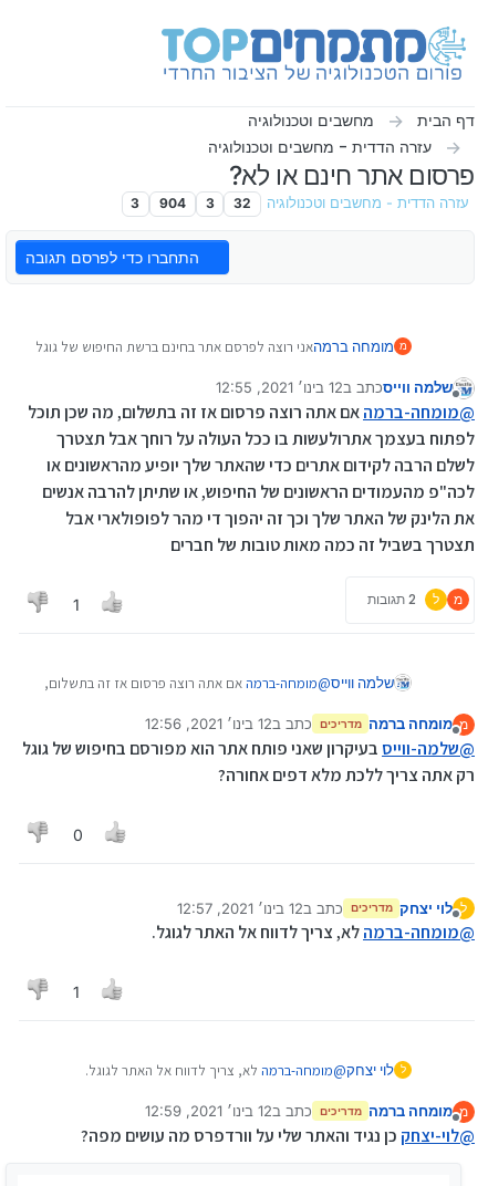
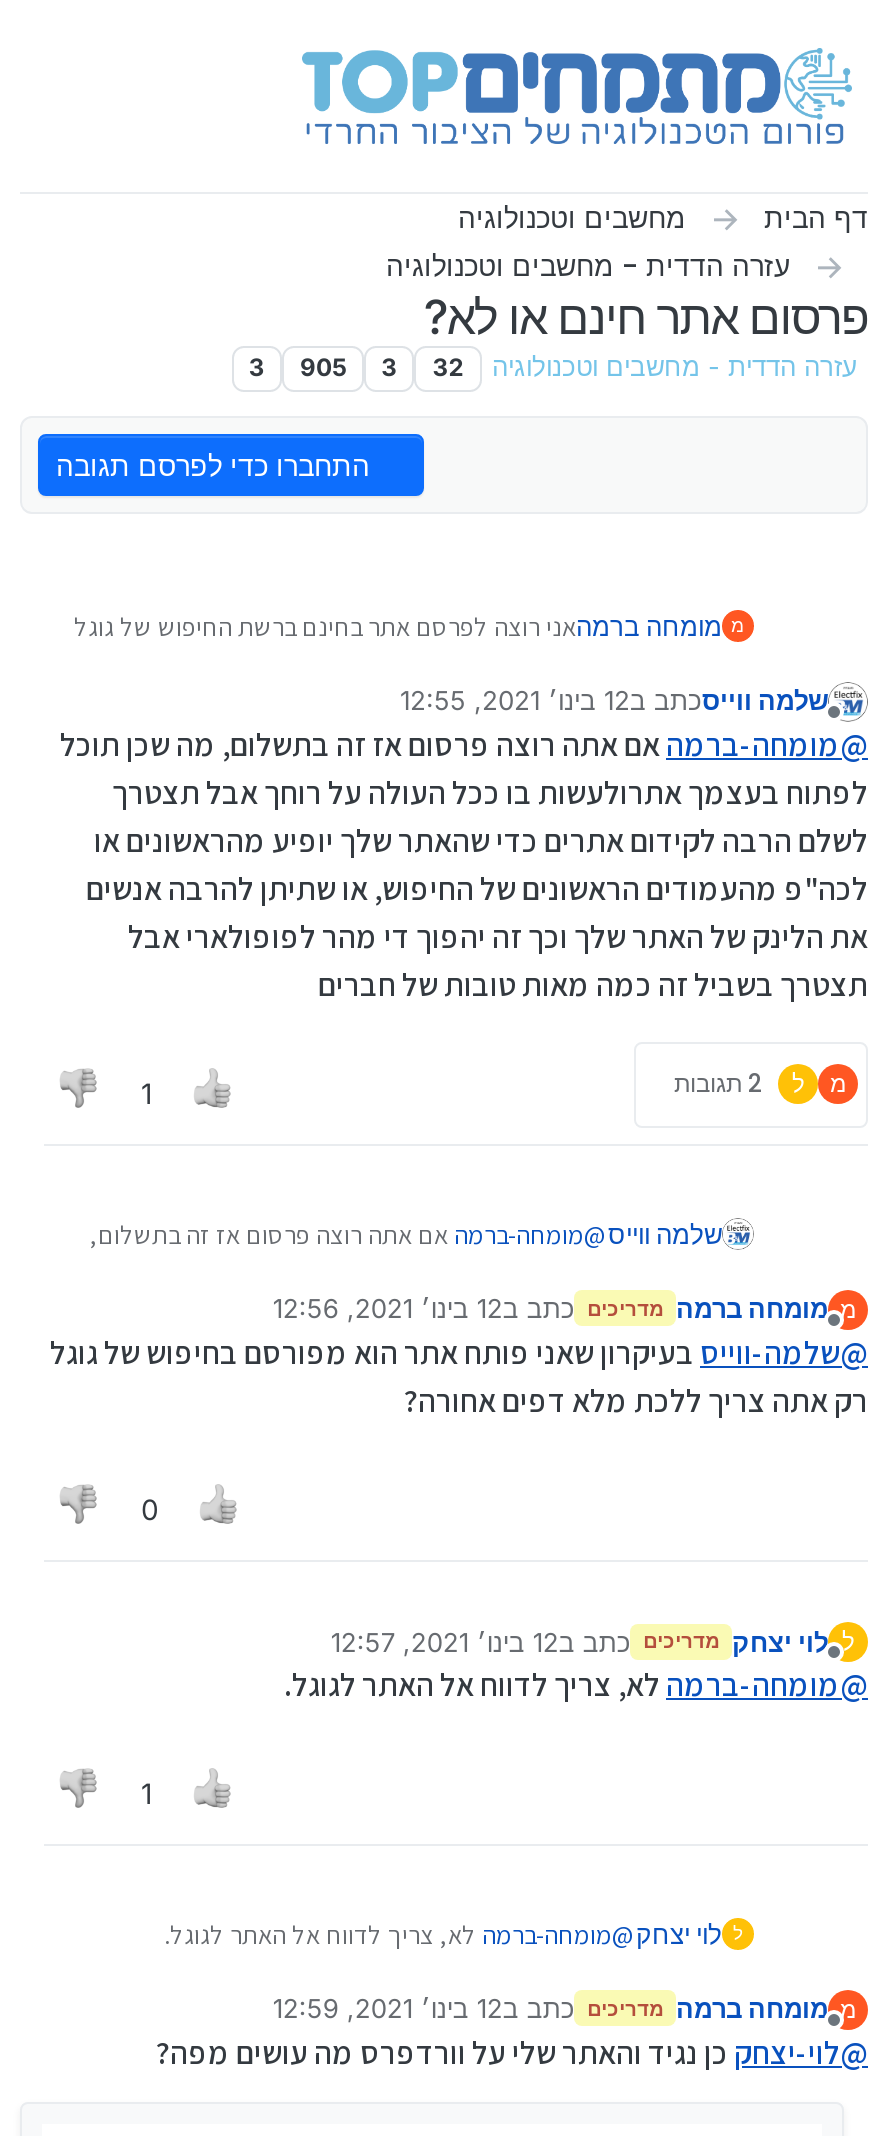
- עזרה הדדית - מחשבים וטכנולוגיה 32 3 904 3
+ עזרה הדדית - מחשבים וטכנולוגיה 32 3 905 3
